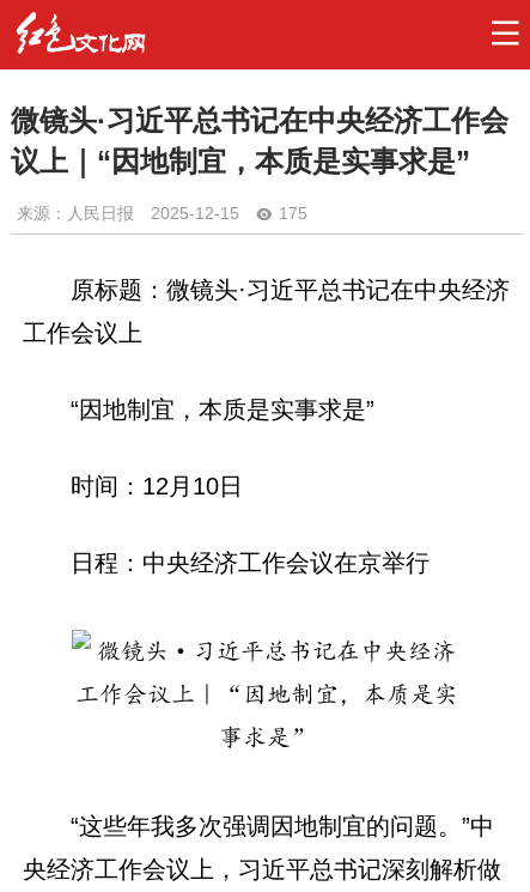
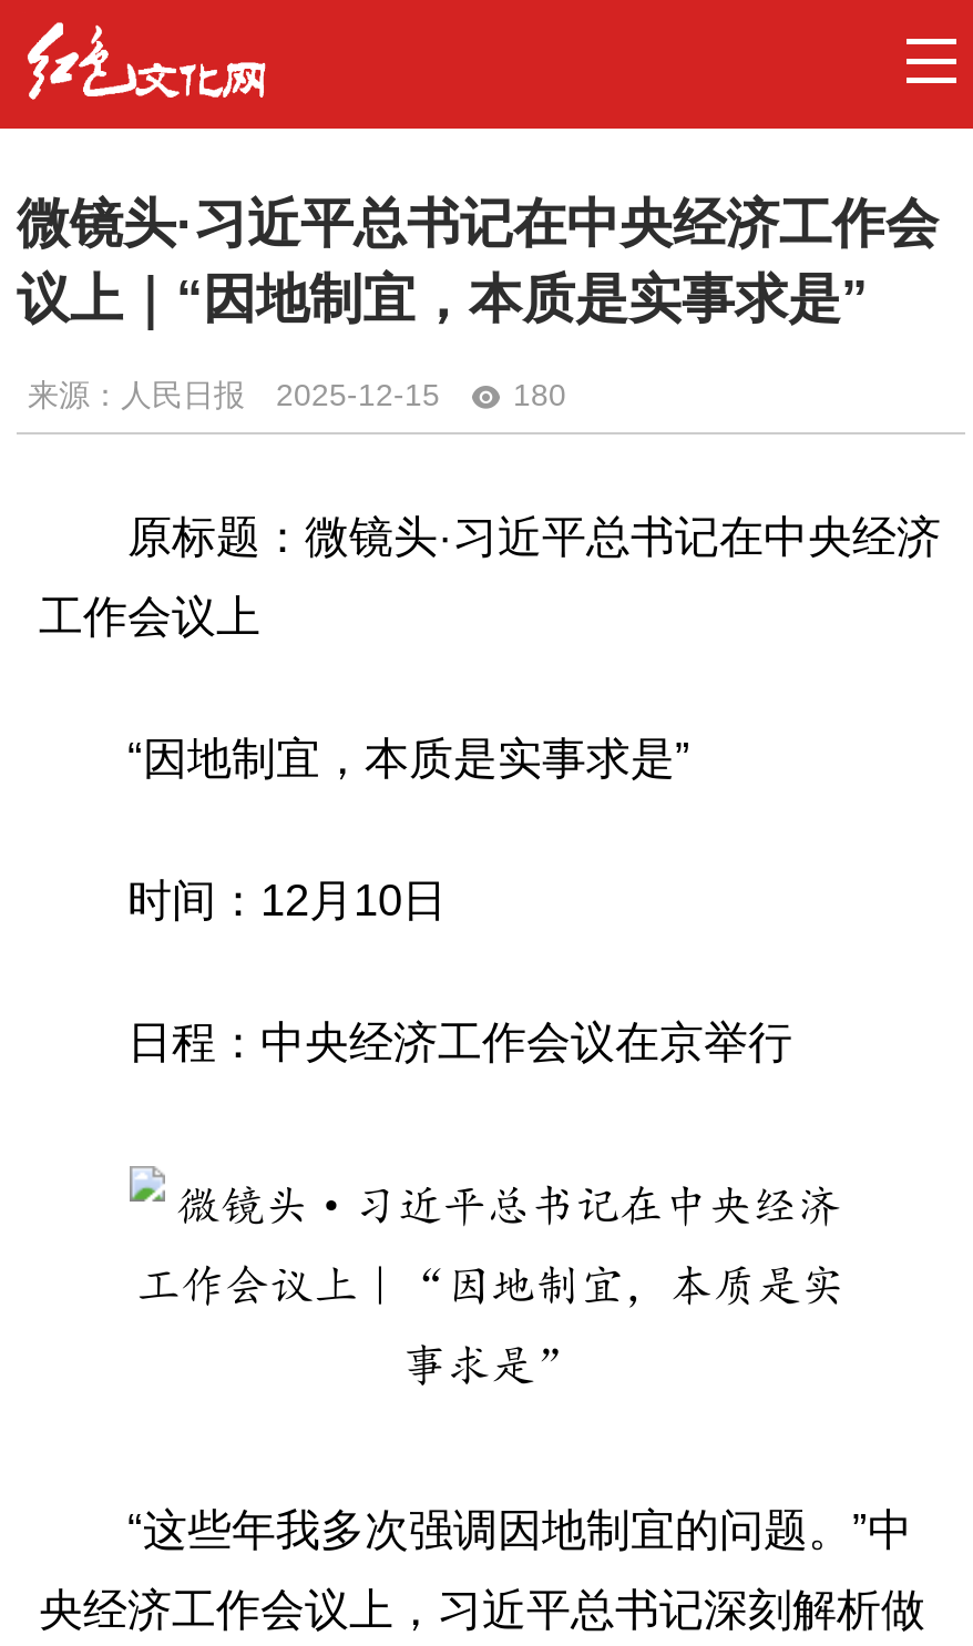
- 175
+ 180
